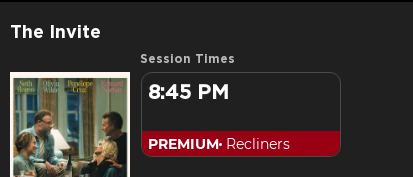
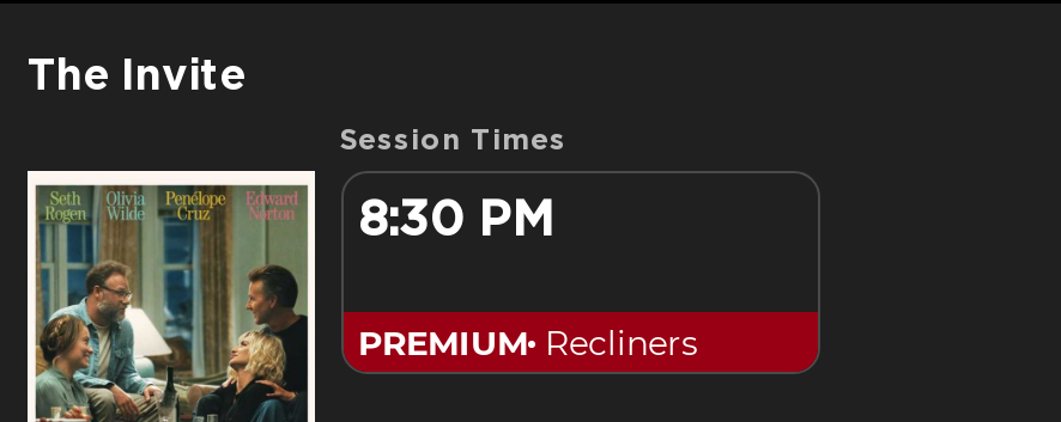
- 8:45 PM
+ 8:30 PM
